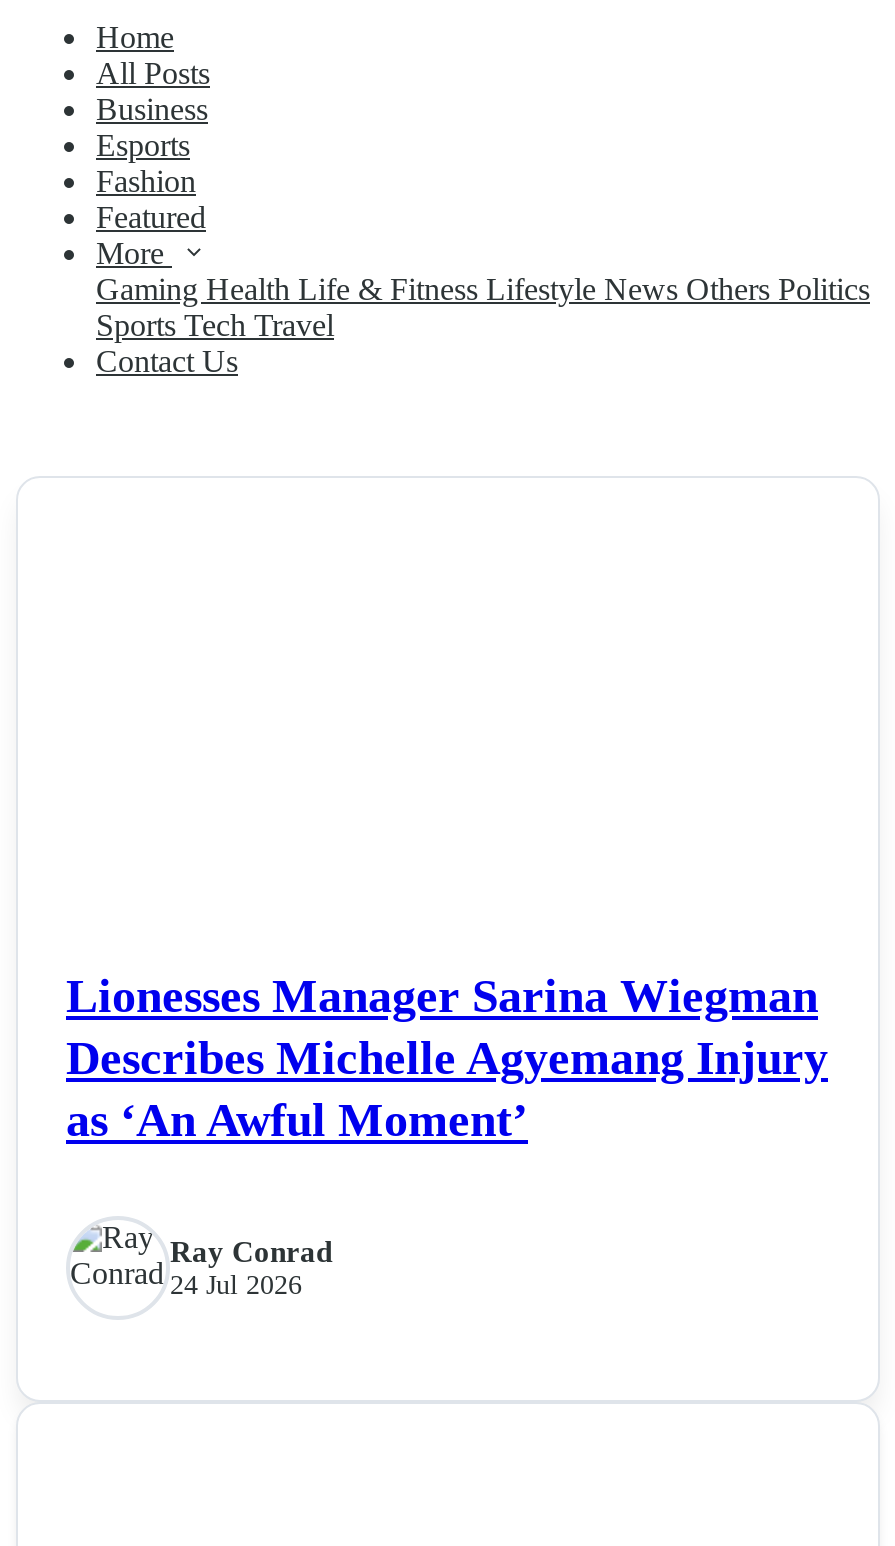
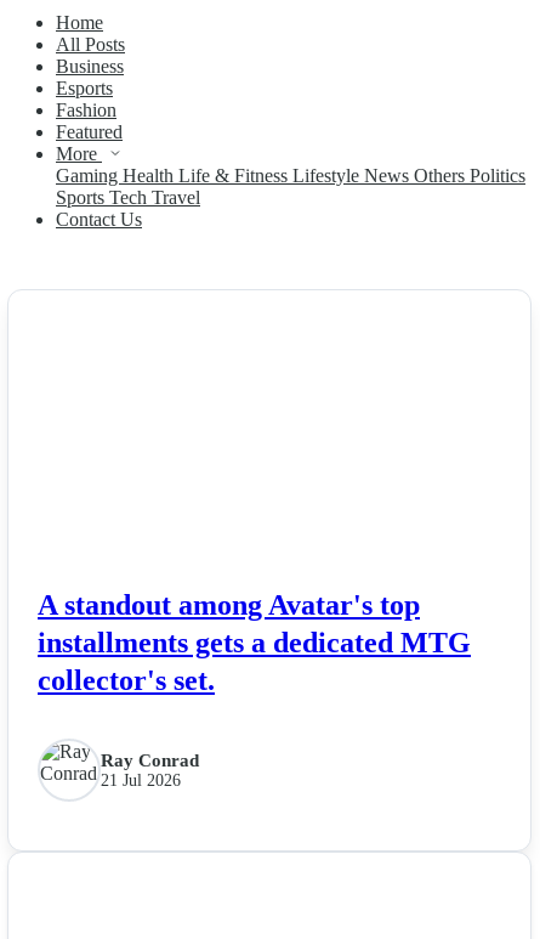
- Lionesses Manager Sarina Wiegman
- Describes Michelle Agyemang Injury
- as ‘An Awful Moment’
+ A standout among Avatar's top
+ installments gets a dedicated MTG
+ collector's set.

- 24 Jul 2026
+ 21 Jul 2026
